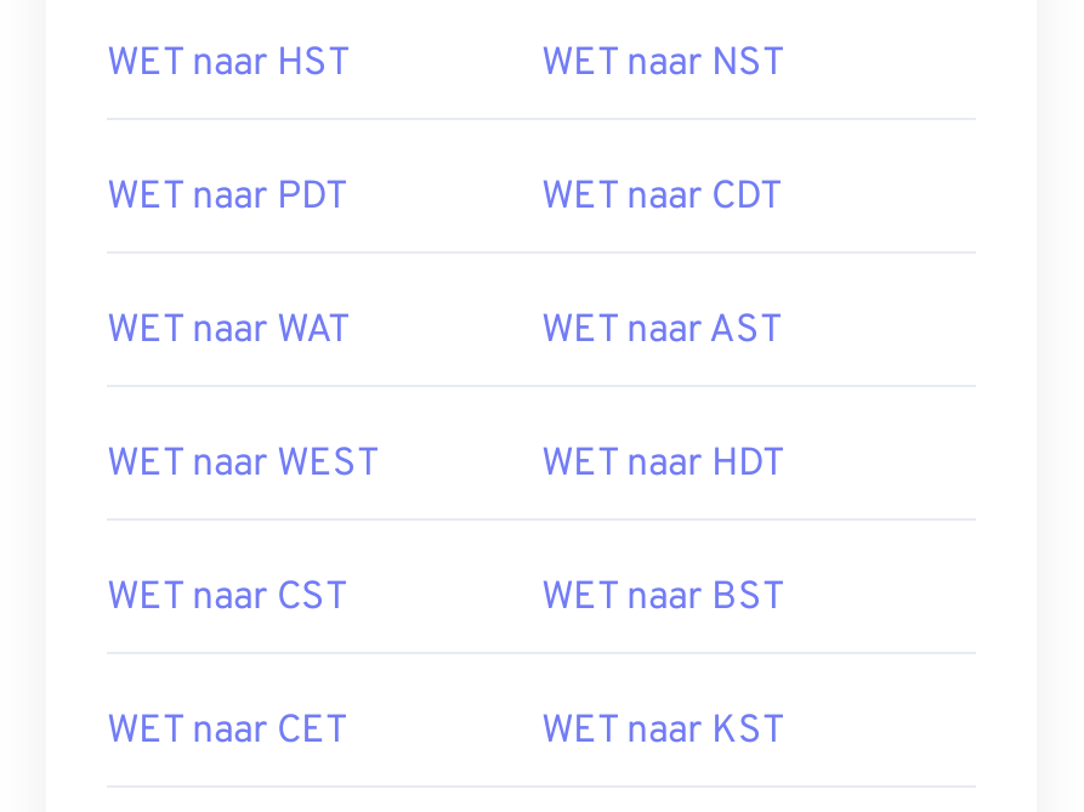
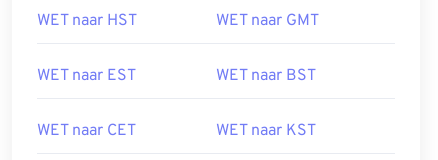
- WET naar NST
- WET naar PDT
- WET naar CDT
- WET naar WAT
- WET naar AST
- WET naar WEST
- WET naar HDT
- WET naar CST
+ WET naar GMT
+ WET naar EST
